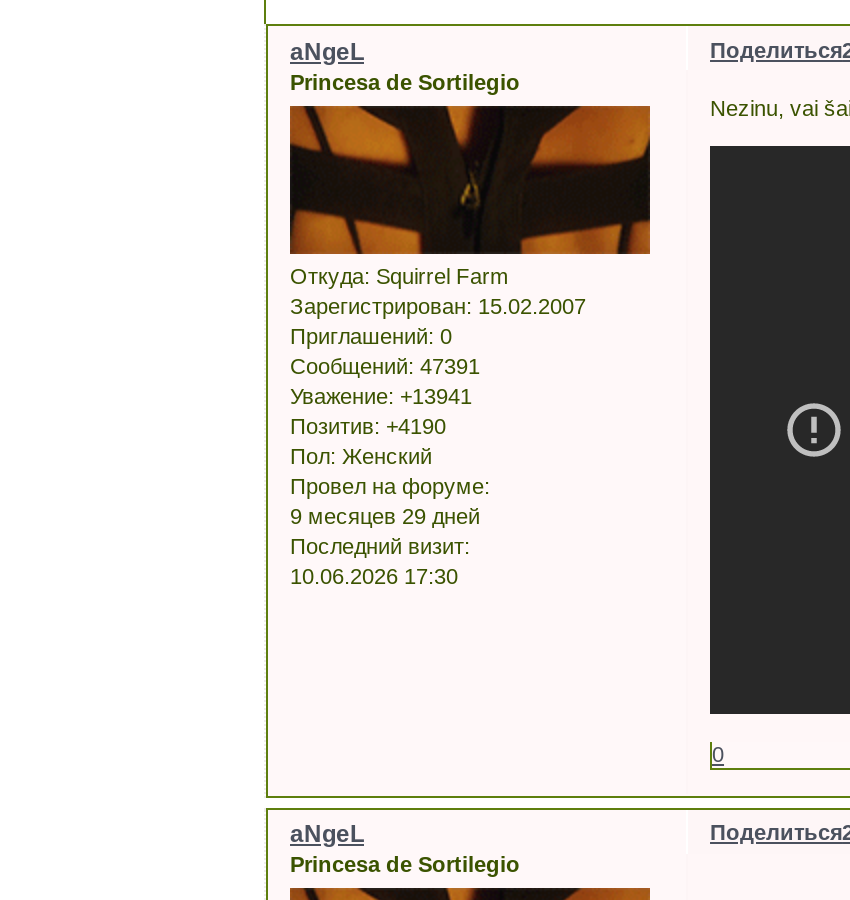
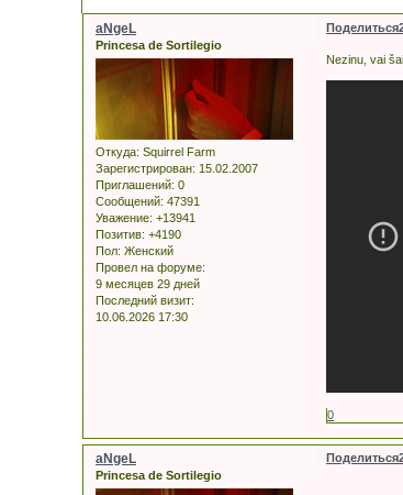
- [image]
+ [image]
